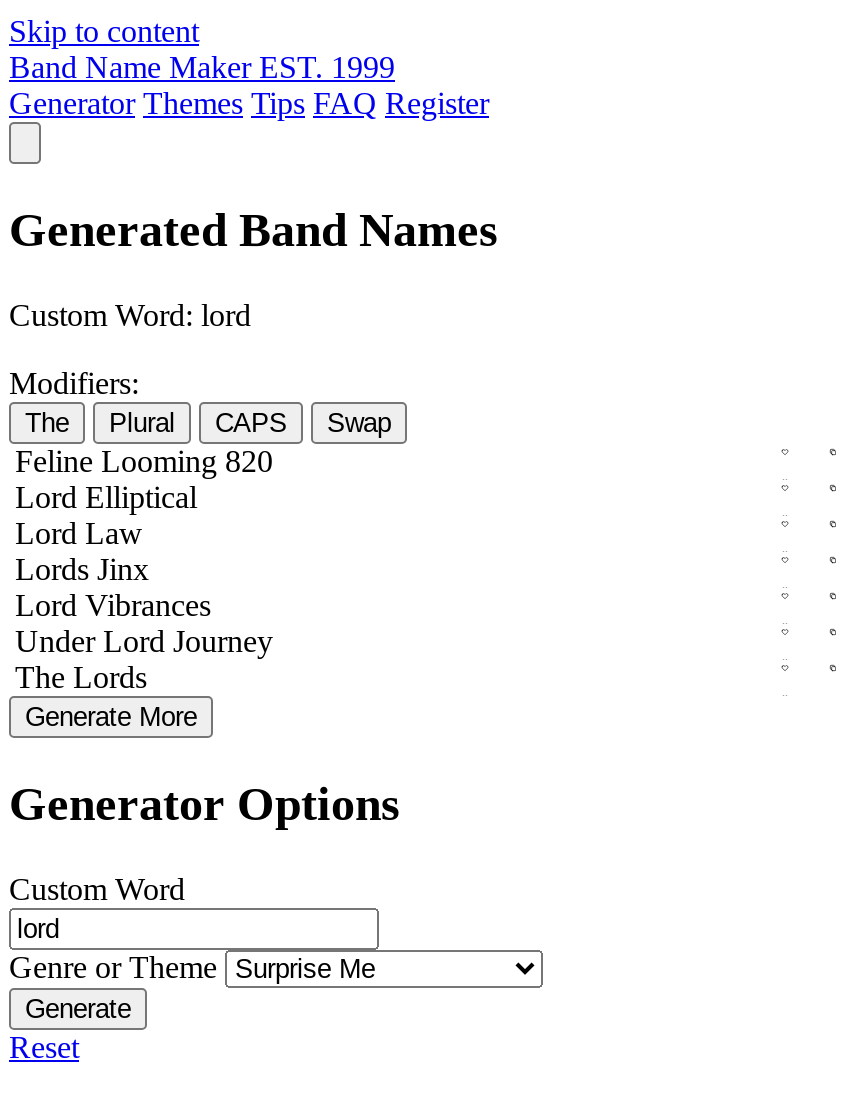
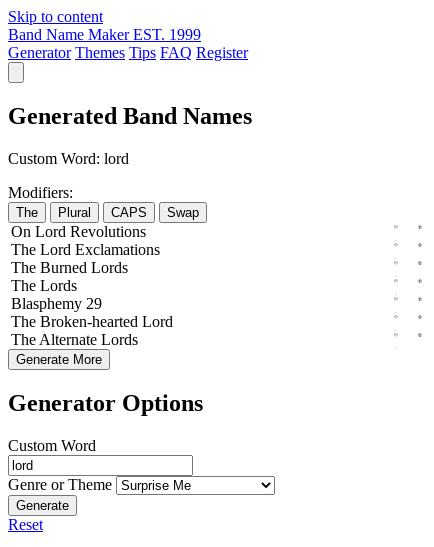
- Feline Looming 820
- Lord Elliptical
- Lord Law
- Lords Jinx
- Lord Vibrances
- Under Lord Journey
+ OnLord Revolutions
+ The Lord Exclamations
+ The Burned Lords

moved up: The Lords

+ Blasphemy 29
+ The Broken-hearted Lord
+ The Alternate Lords
